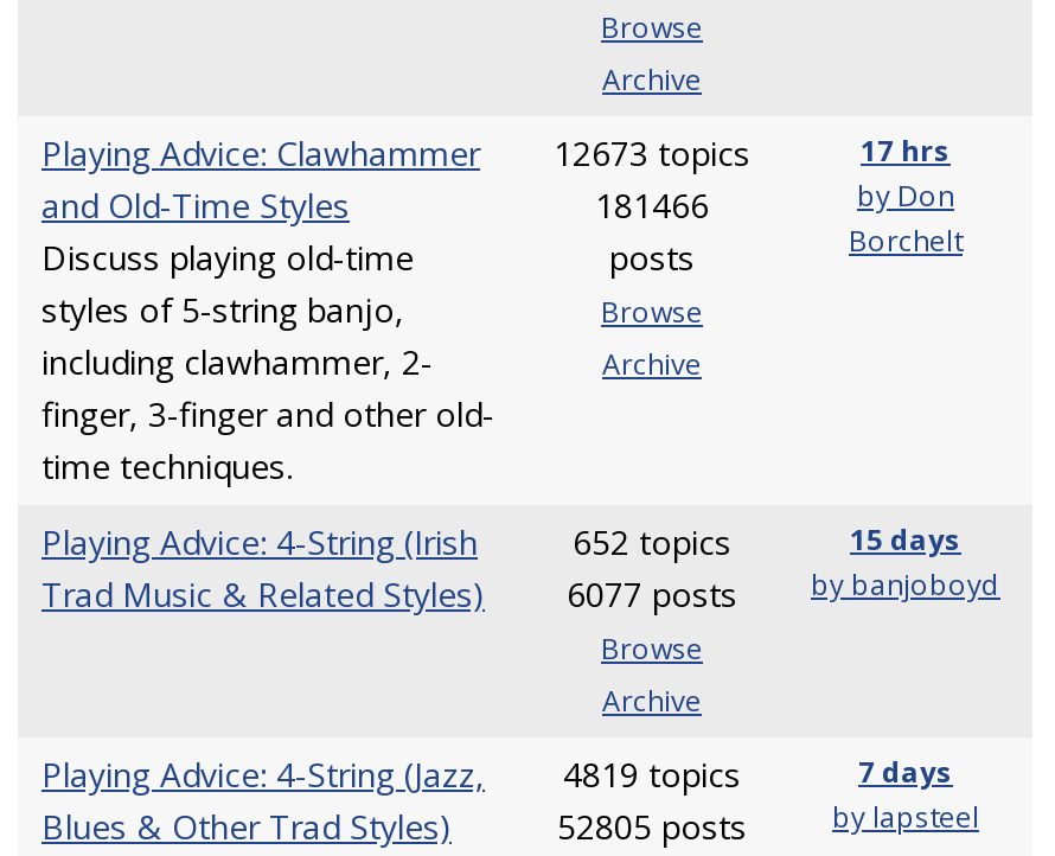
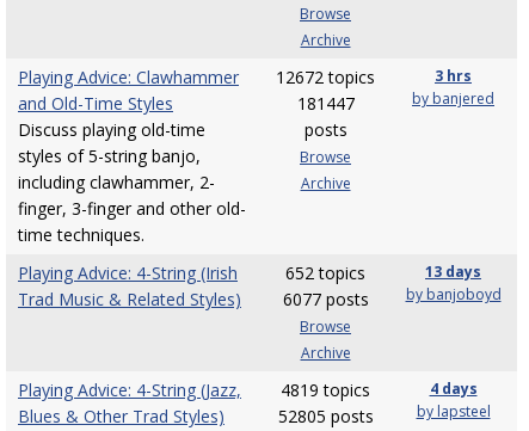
- Playing Advice: Clawhammer 12673 topics
+ Playing Advice: Clawhammer 12672 topics

- 17 hrs
- by Don
- Borchelt
+ 3 hrs
+ by banjered

- 181466
+ 181447

- 15 days
+ 13 days

- 7 days
+ 4 days
